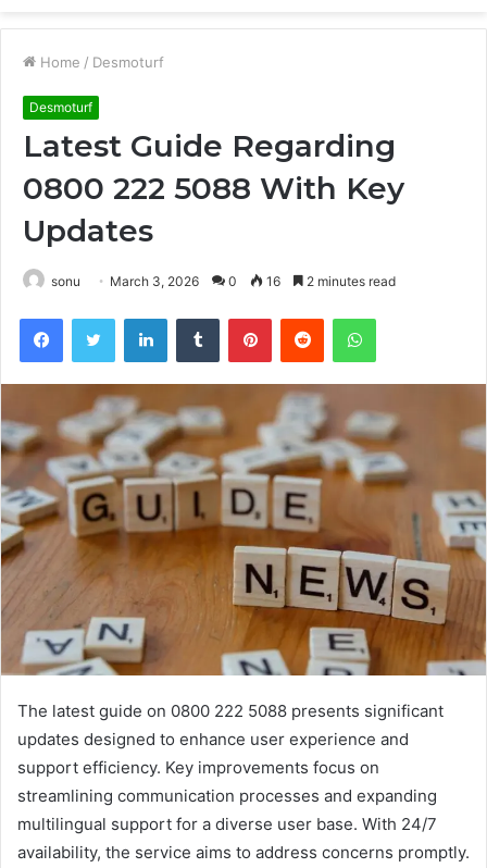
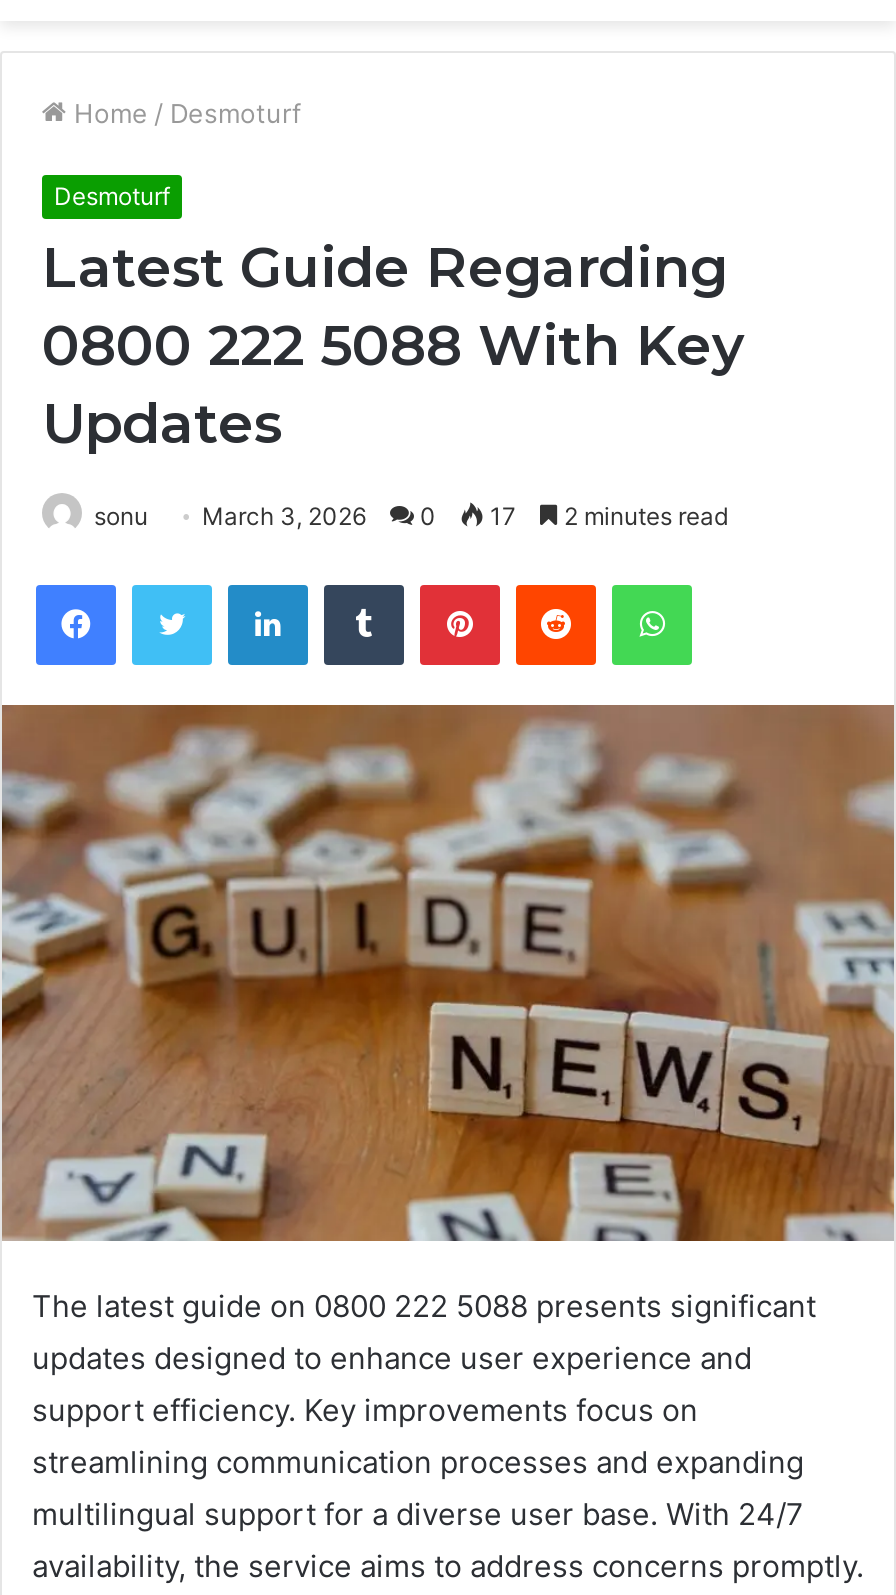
- sonu March 3, 2026 0 16 2 minutes read
+ sonu March 3, 2026 0 17 2 minutes read
